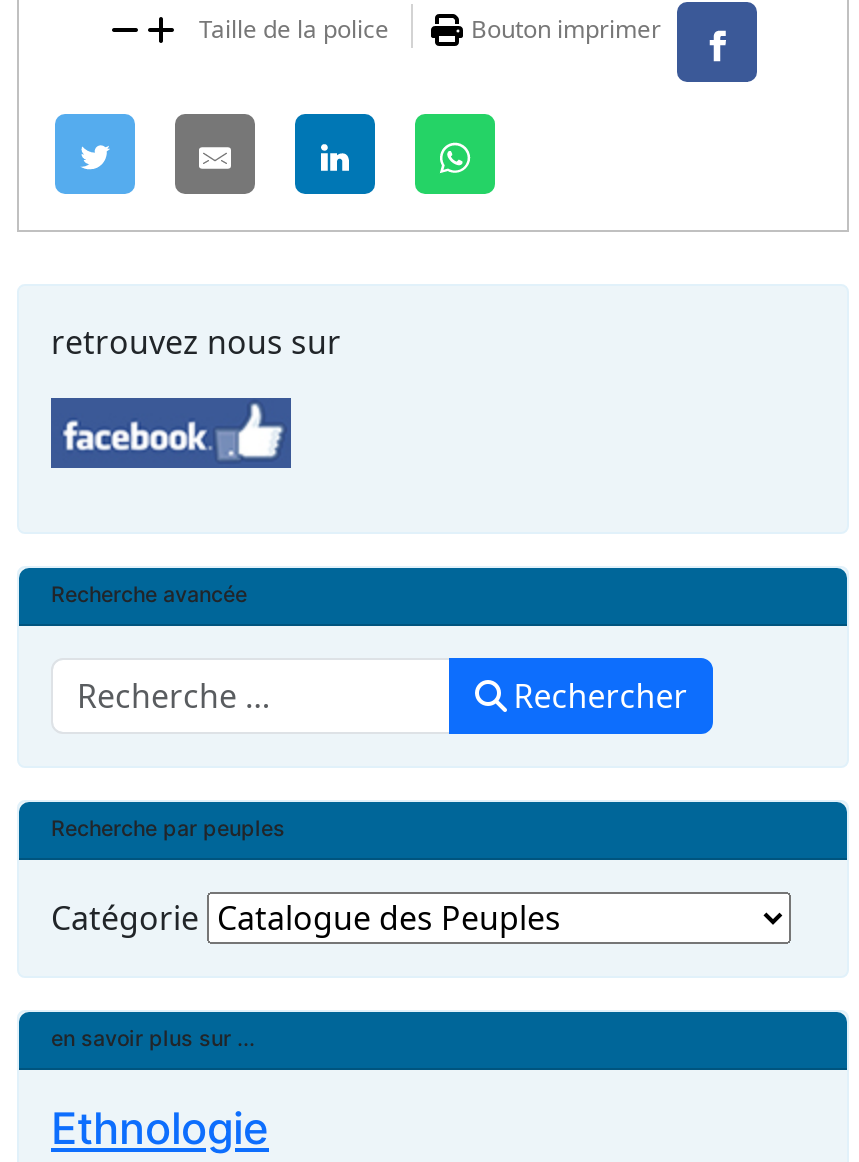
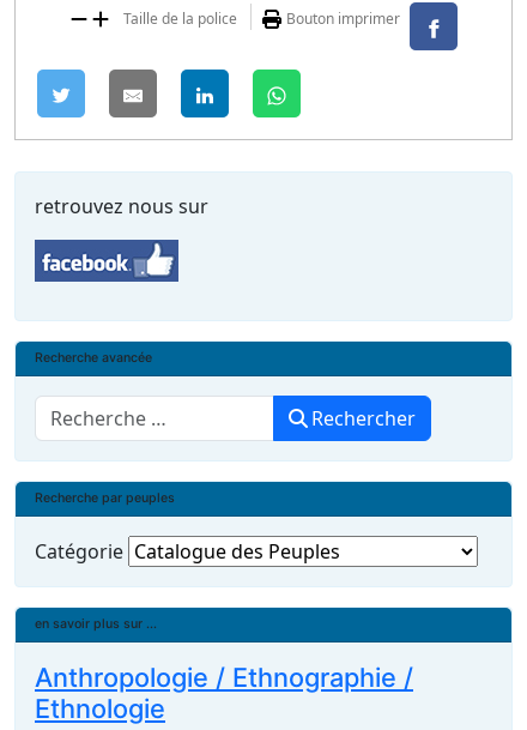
+ Anthropologie / Ethnographie /
